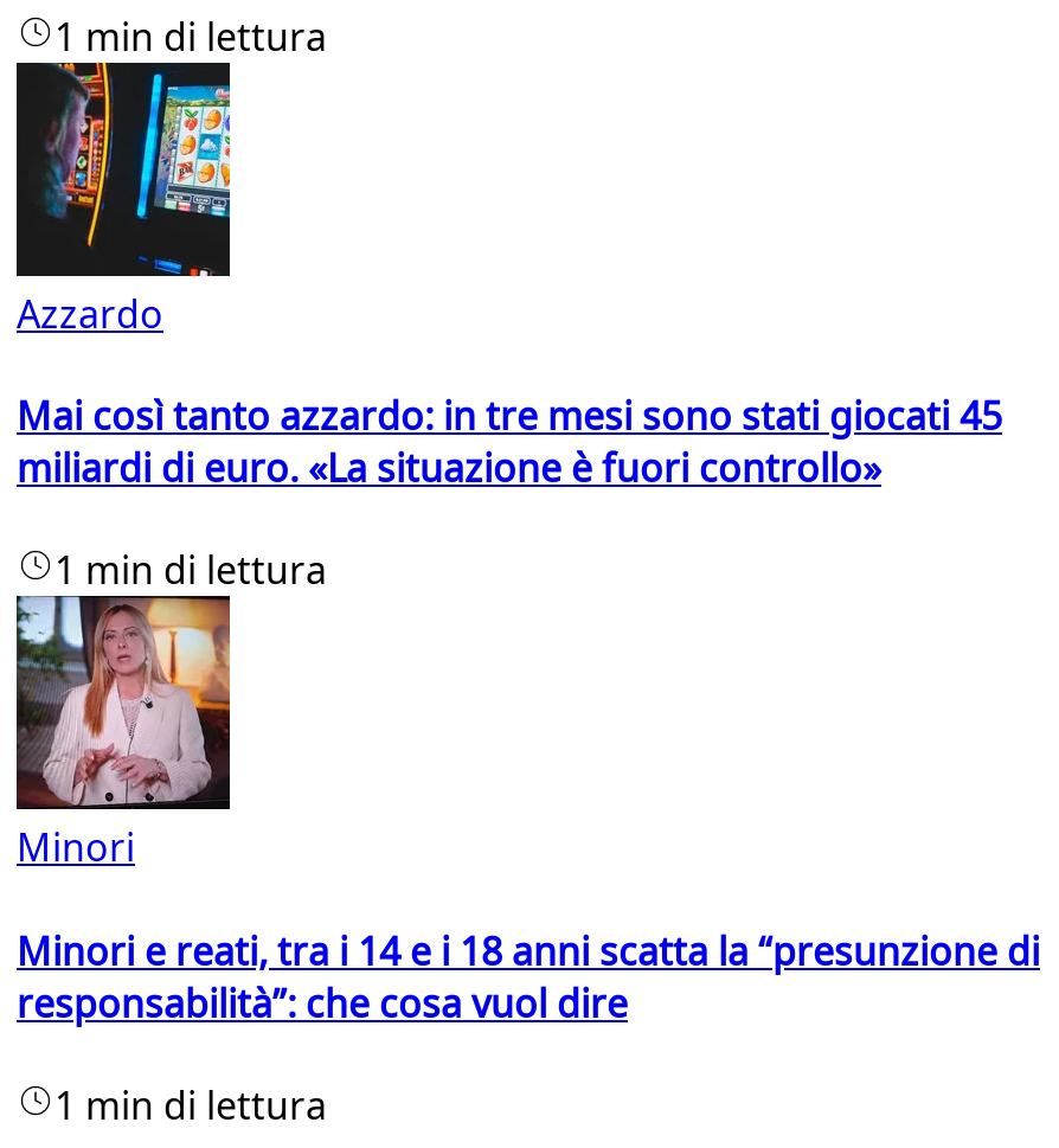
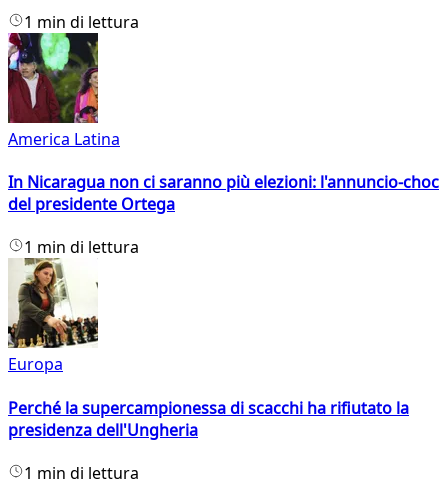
- [image]
- Azzardo
+ [image]
+ America Latina

- Mai così tanto azzardo: in tre mesi sono stati giocati 45
- miliardi di euro. «La situazione è fuori controllo»
+ In Nicaragua non ci saranno più elezioni: l'annuncio-choc
+ del presidente Ortega

- [image]
- Minori
+ [image]
+ Europa

- Minori e reati, tra i 14 e i 18 anni scatta la “presunzione di
- responsabilità”: che cosa vuol dire
+ Perché la supercampionessa di scacchi ha rifiutato la
+ presidenza dell'Ungheria
